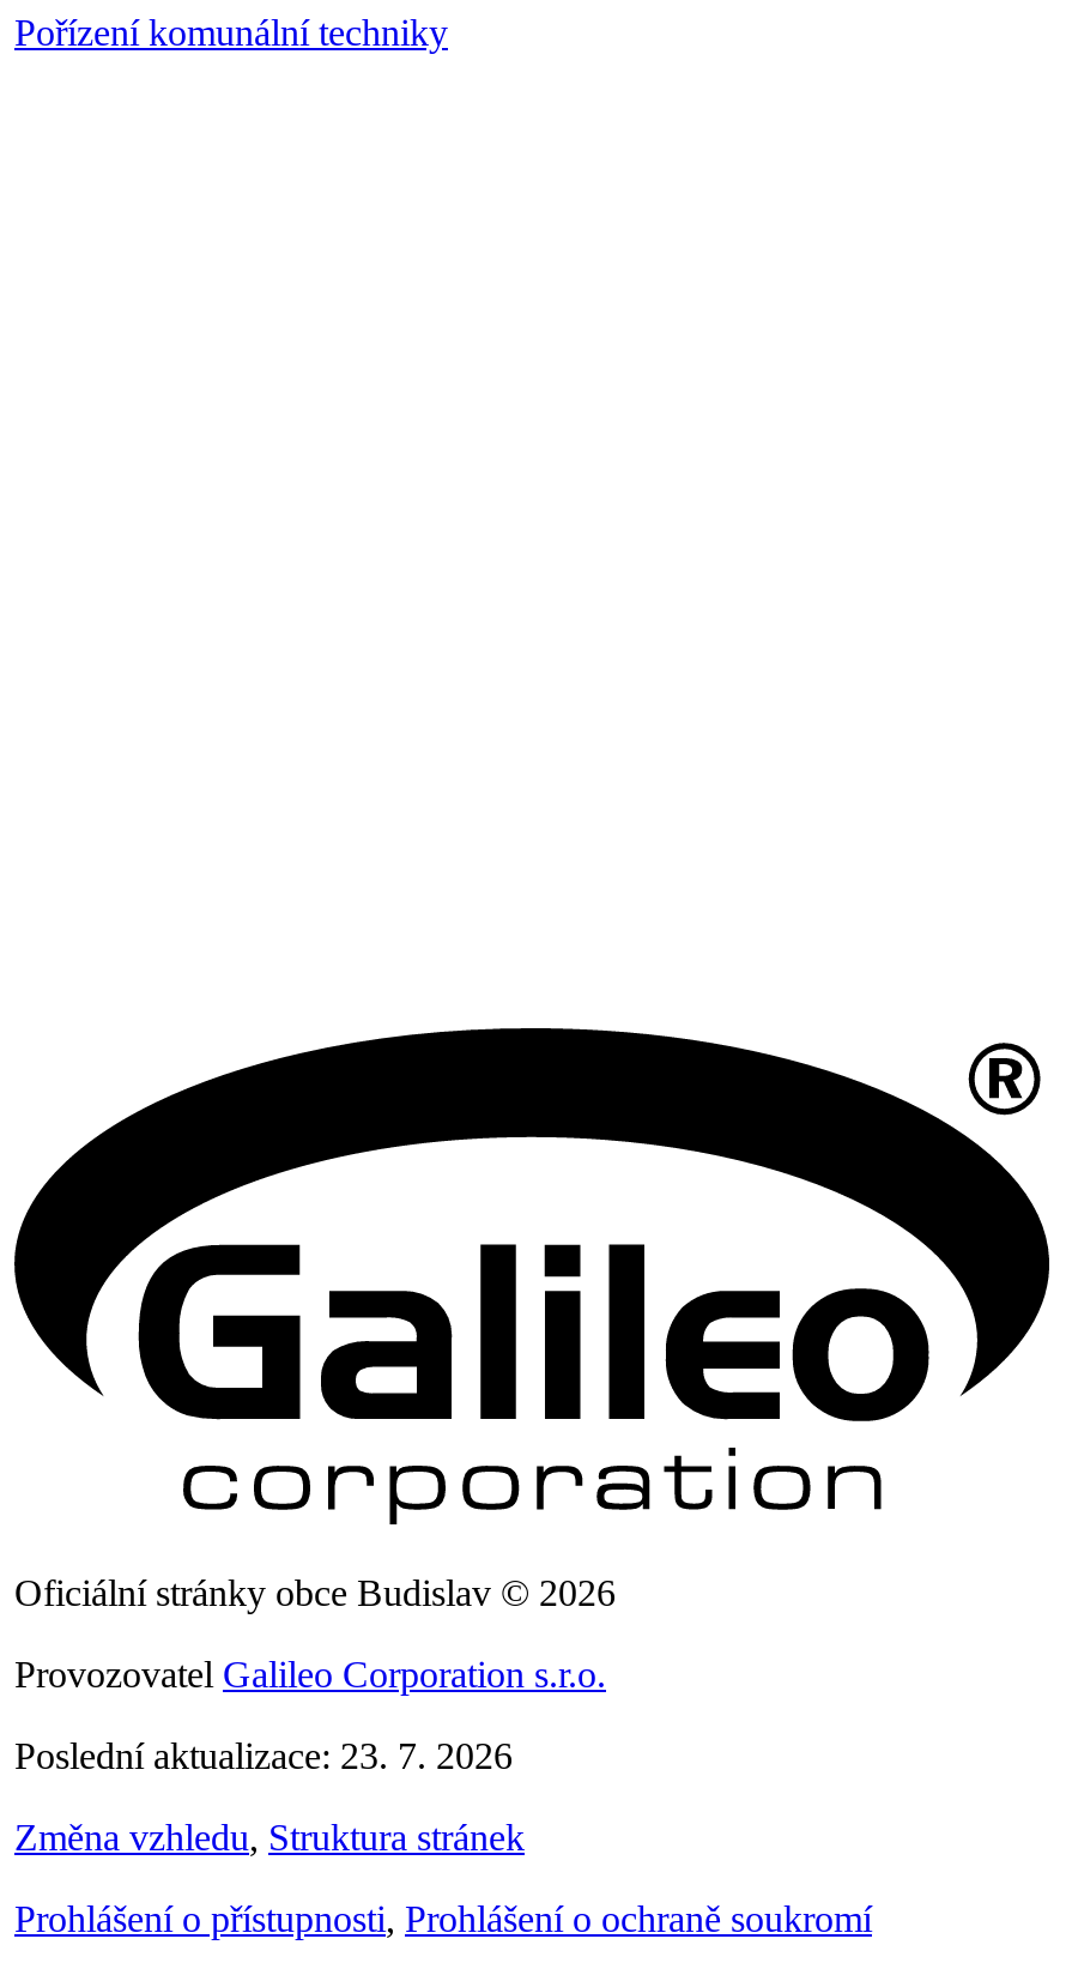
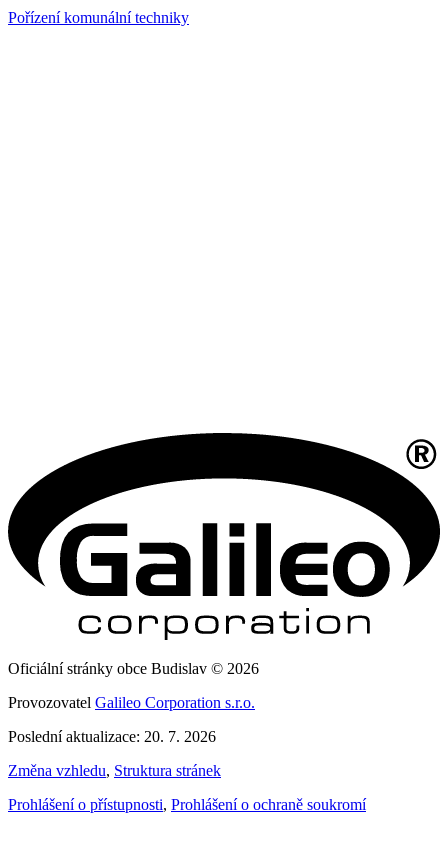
- Poslední aktualizace: 23. 7. 2026
+ Poslední aktualizace: 20. 7. 2026
